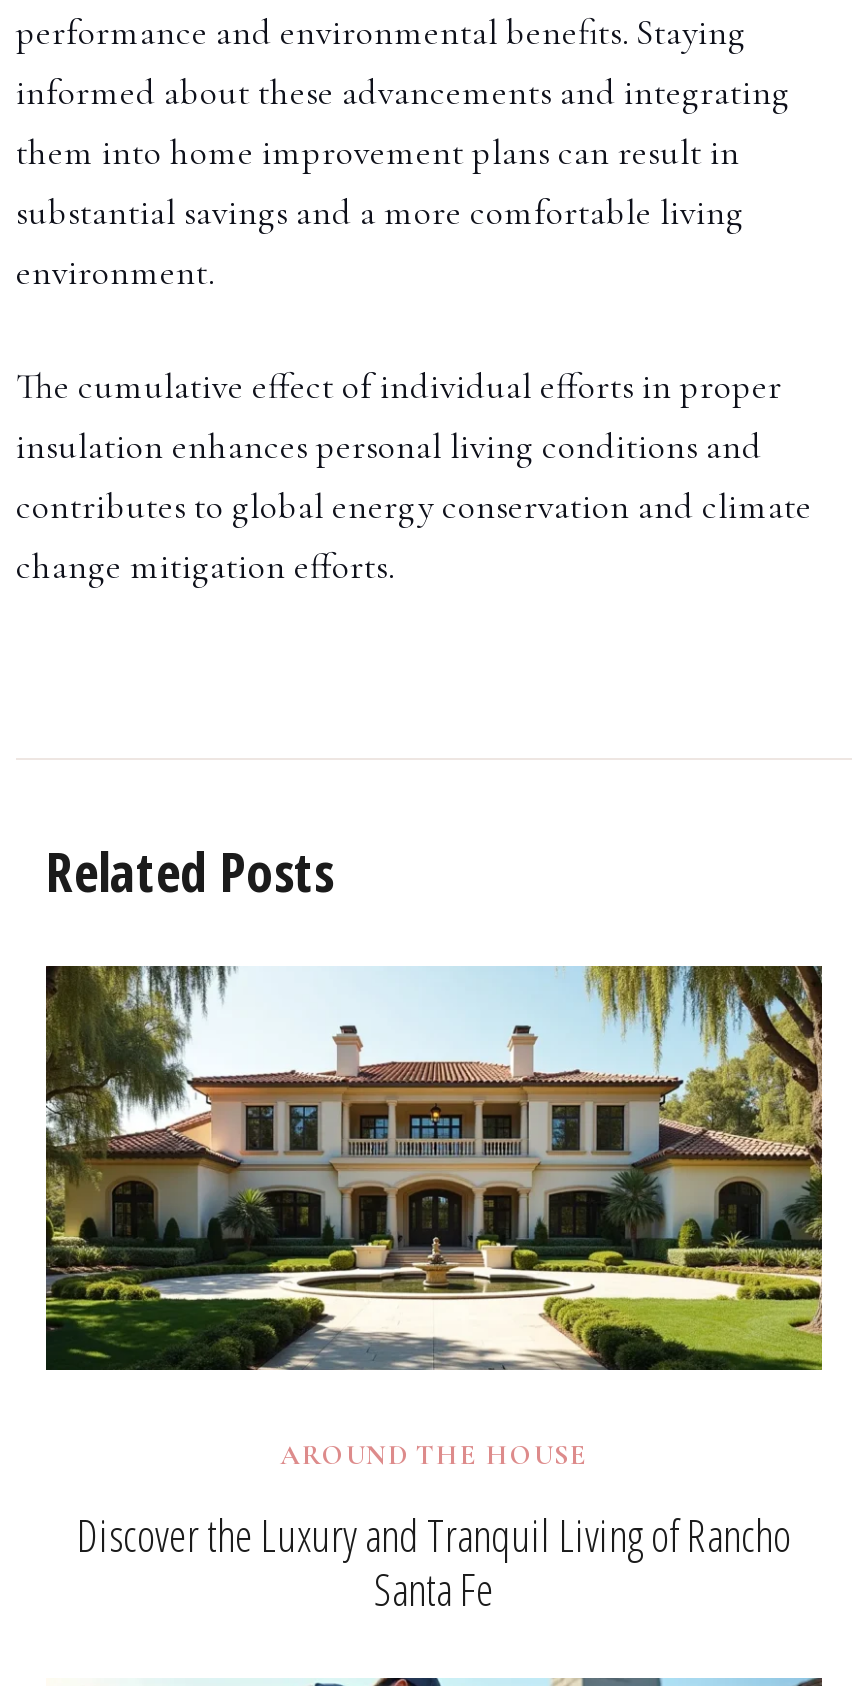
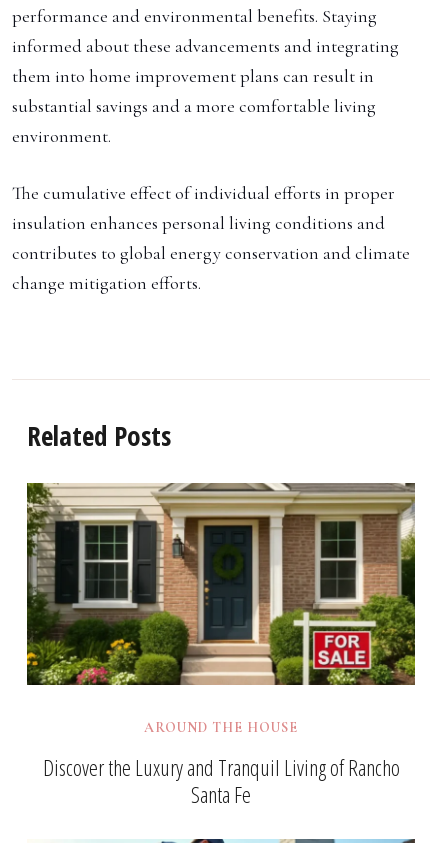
- [image]
+ [image]
